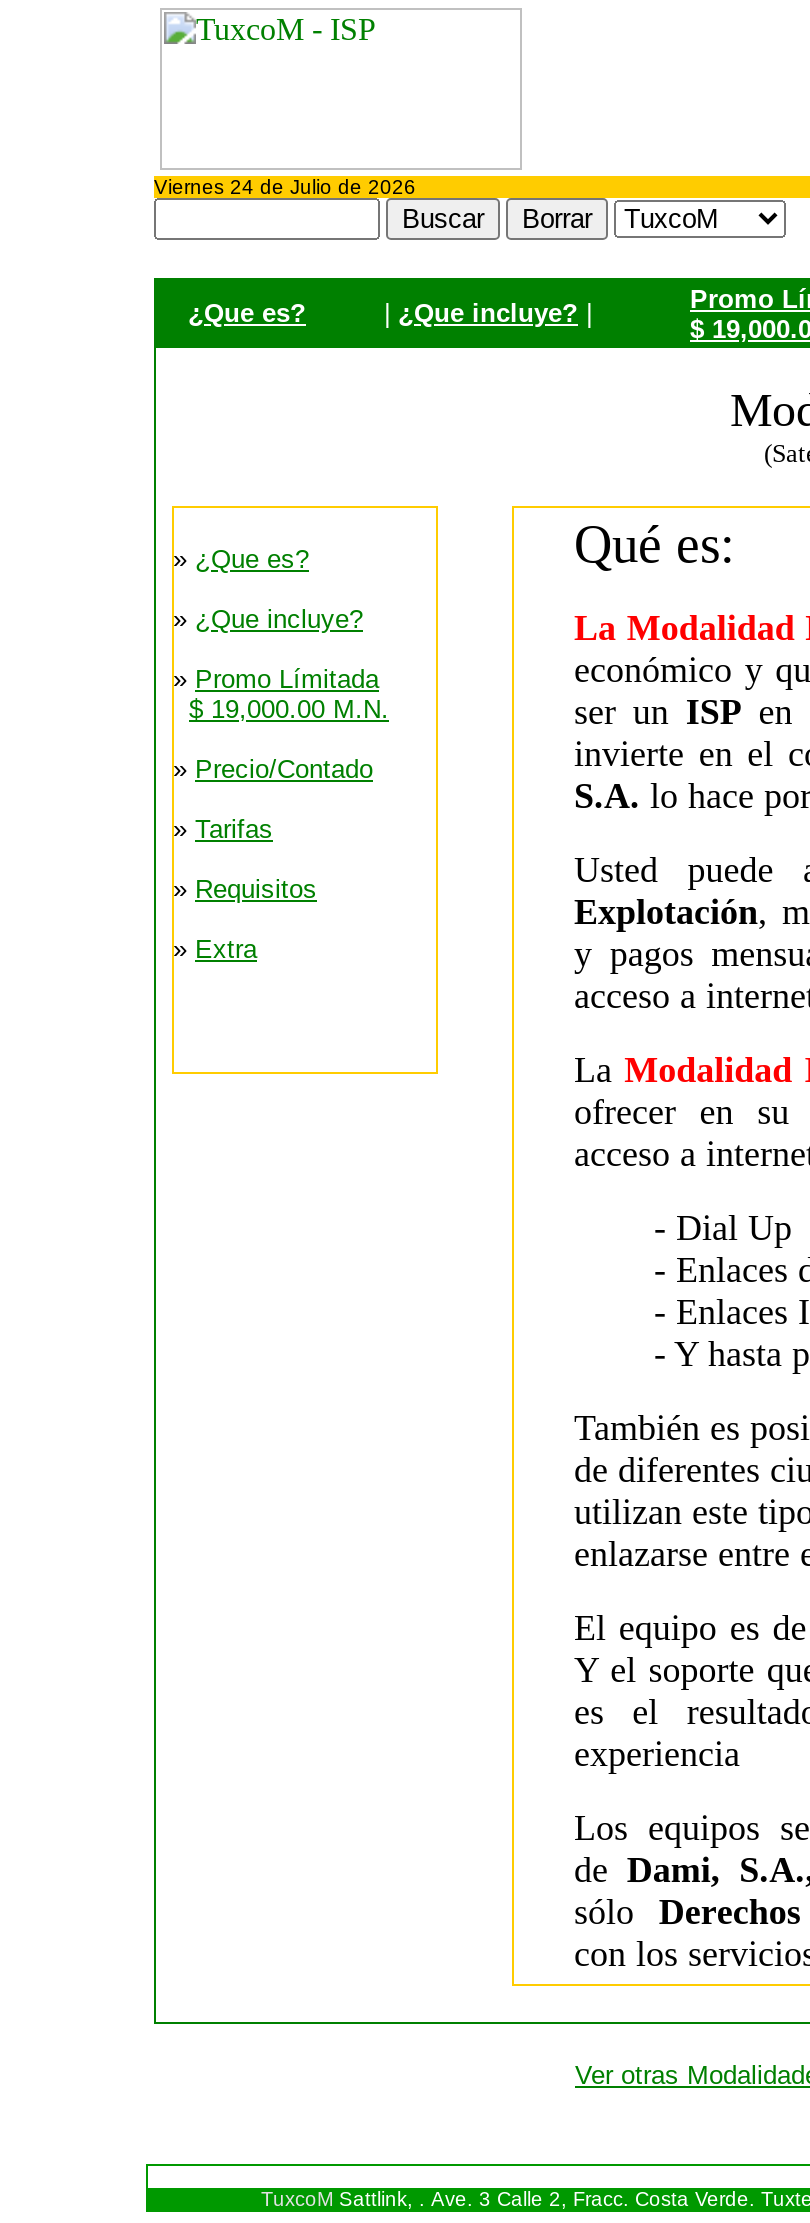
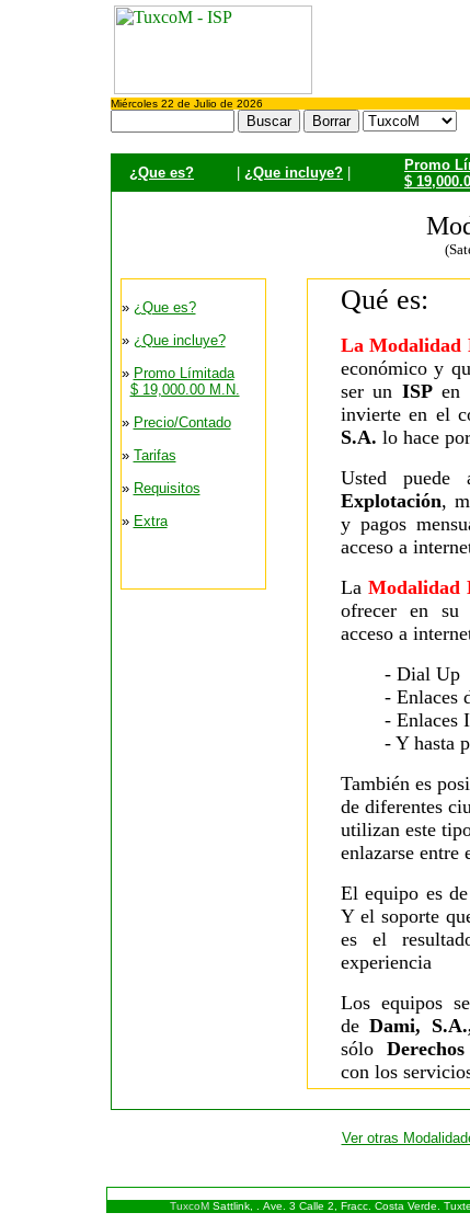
- Viernes 24 de Julio de 2026
+ Miércoles 22 de Julio de 2026
